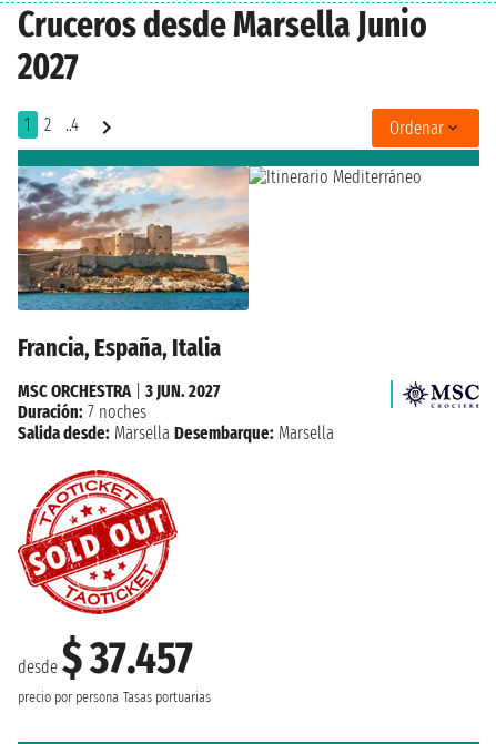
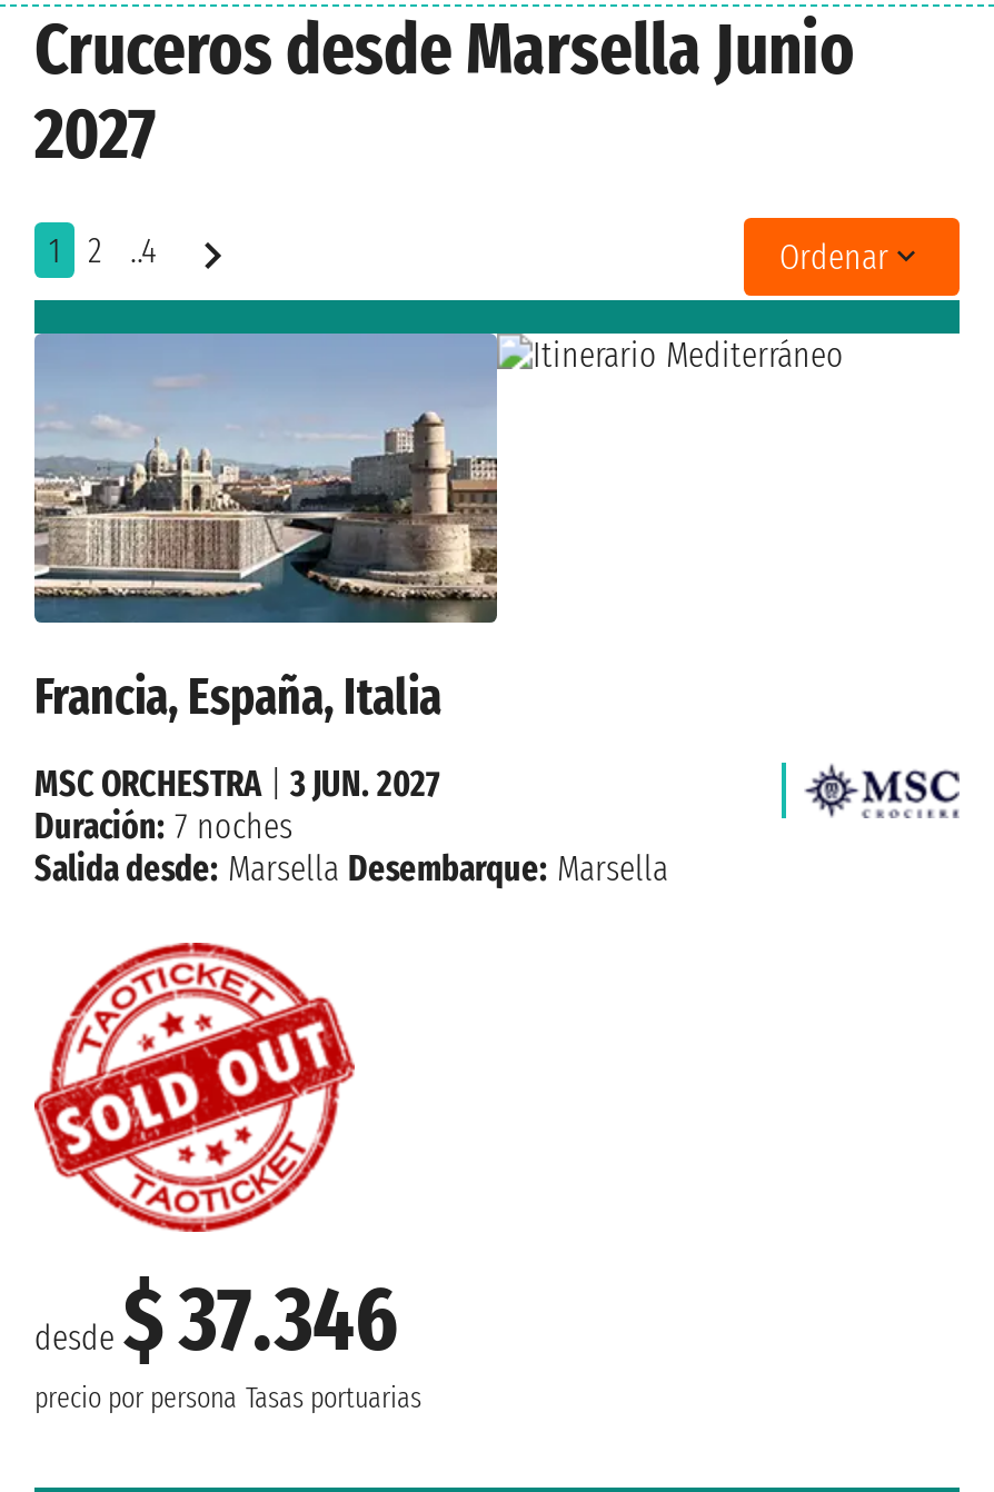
- [image]
+ [image]

- desde$ 37.457
+ desde$ 37.346
